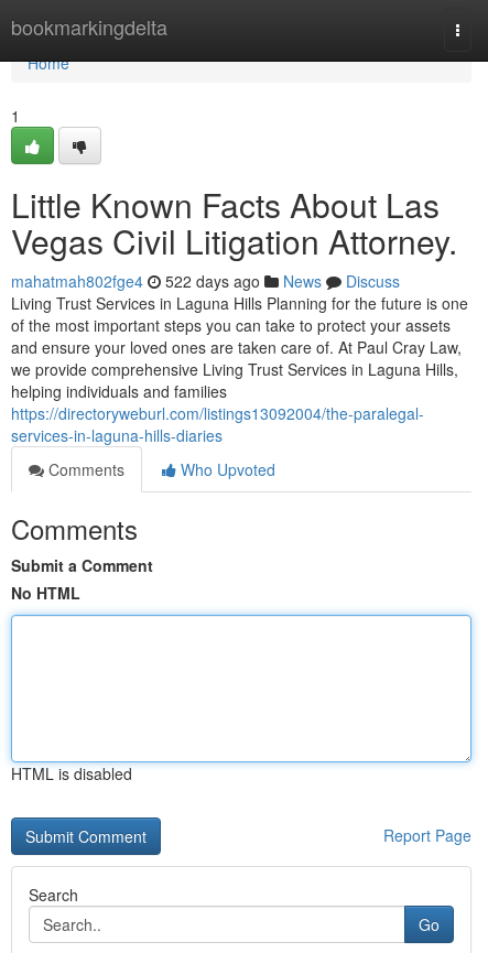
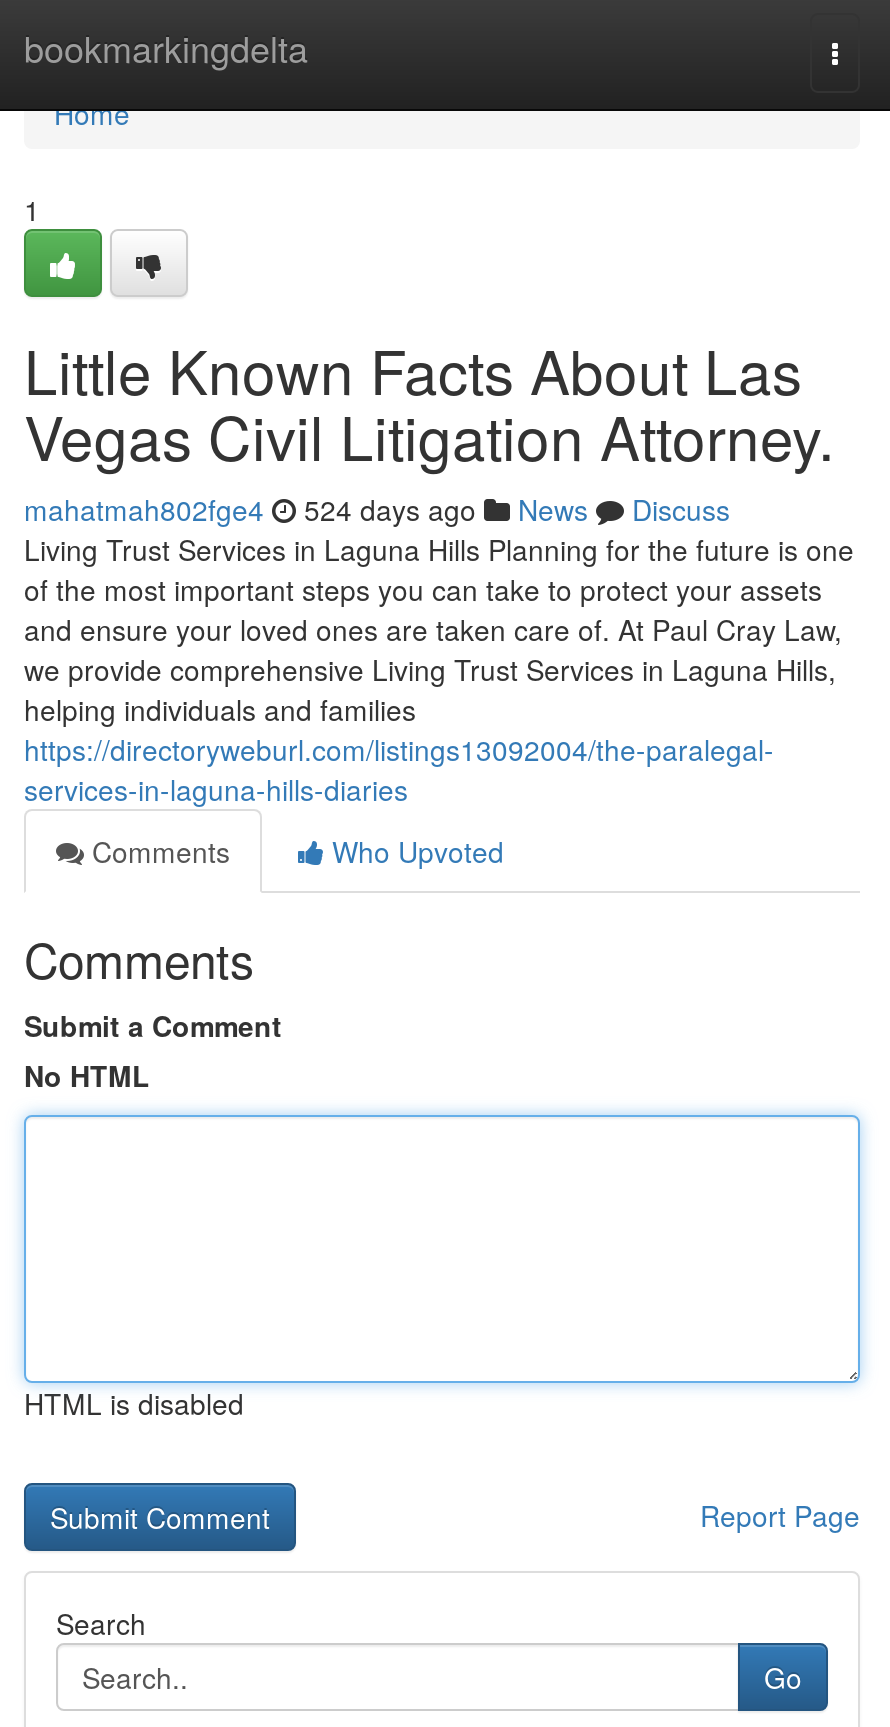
- mahatmah802fge4 522 days ago News Discuss
+ mahatmah802fge4 524 days ago News Discuss
